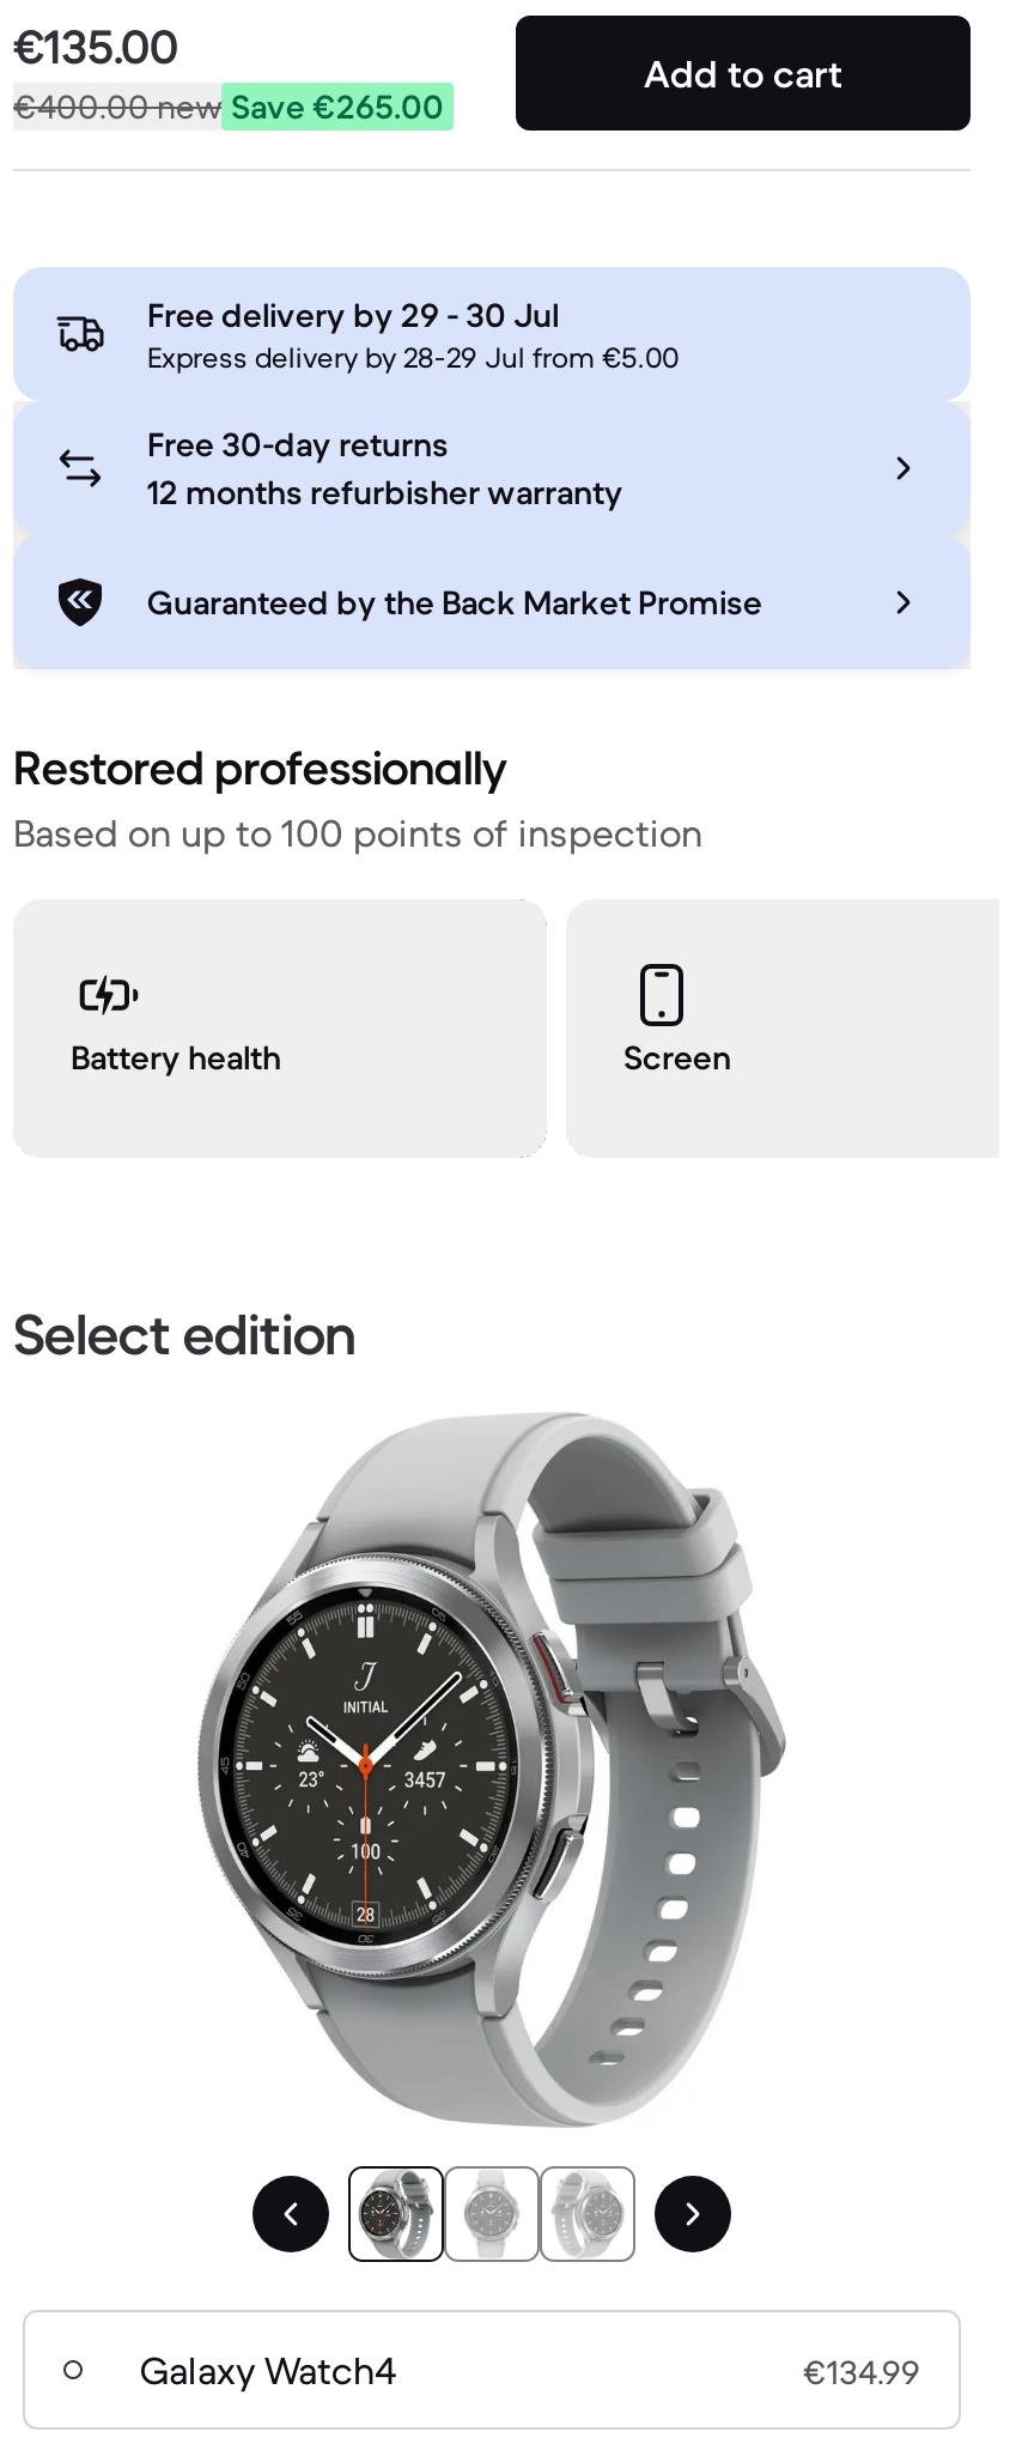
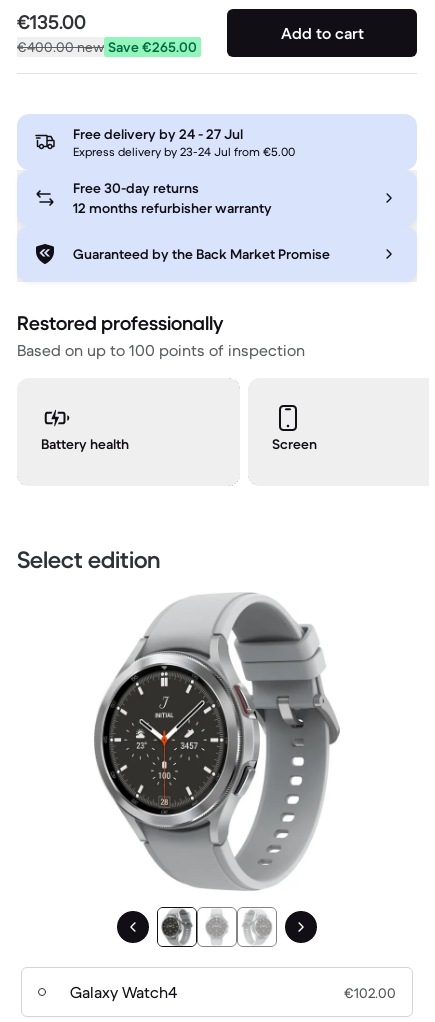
- Free delivery by 29 - 30 Jul
+ Free delivery by 24 - 27 Jul

- Express delivery by 28-29 Jul from €5.00
+ Express delivery by 23-24 Jul from €5.00

- €134.99
+ €102.00
